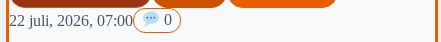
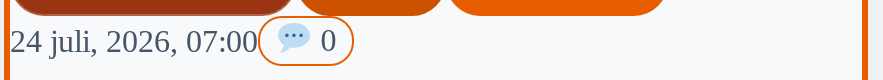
- 22 juli, 2026, 07:00 0
+ 24 juli, 2026, 07:00 0
